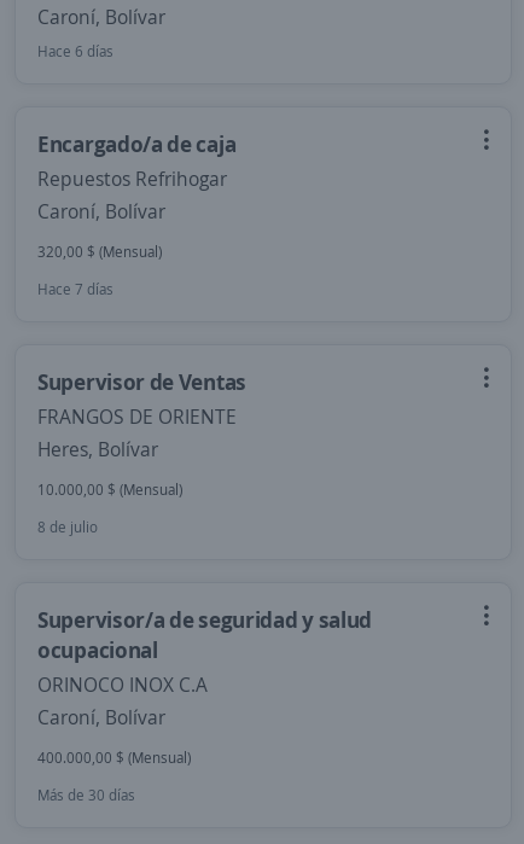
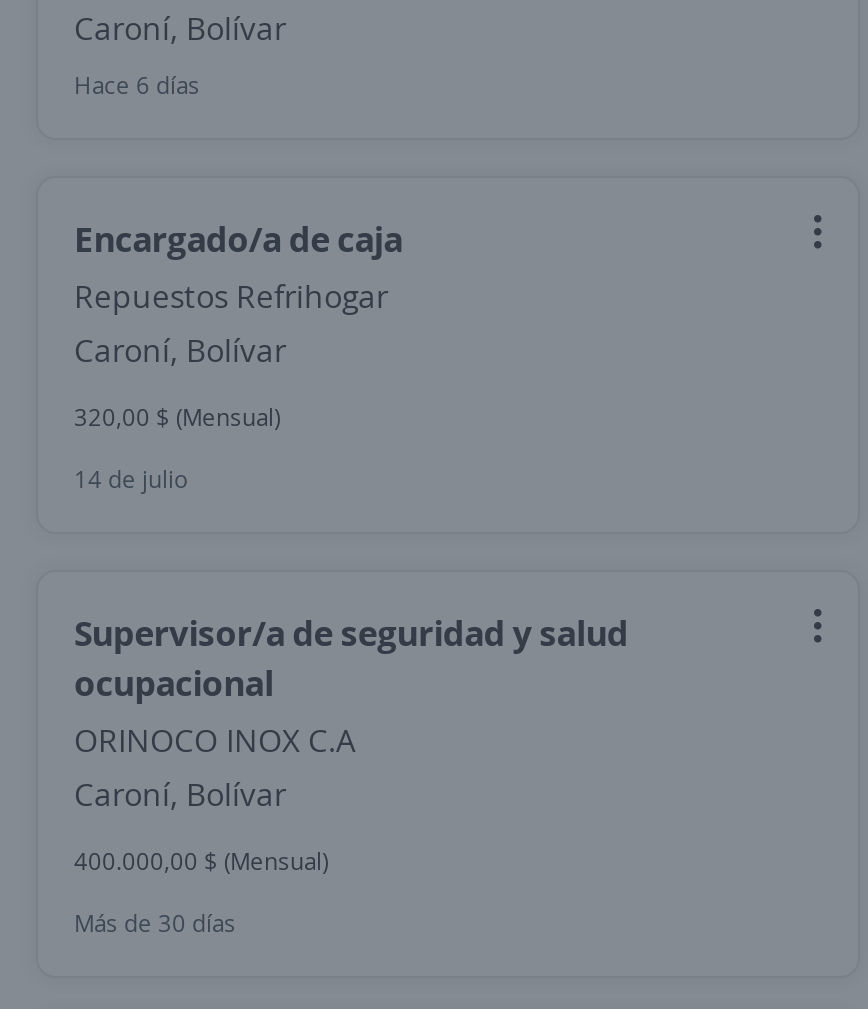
- Hace 7 días
- Supervisor de Ventas
- FRANGOS DE ORIENTE
- Heres, Bolívar
- 10.000,00 $ (Mensual)
- 8 de julio
+ 14 de julio
